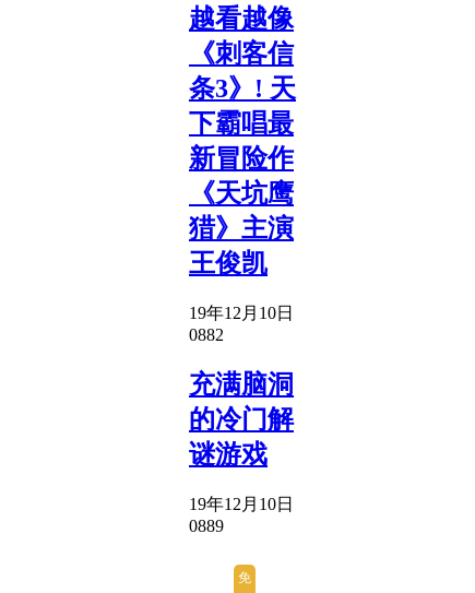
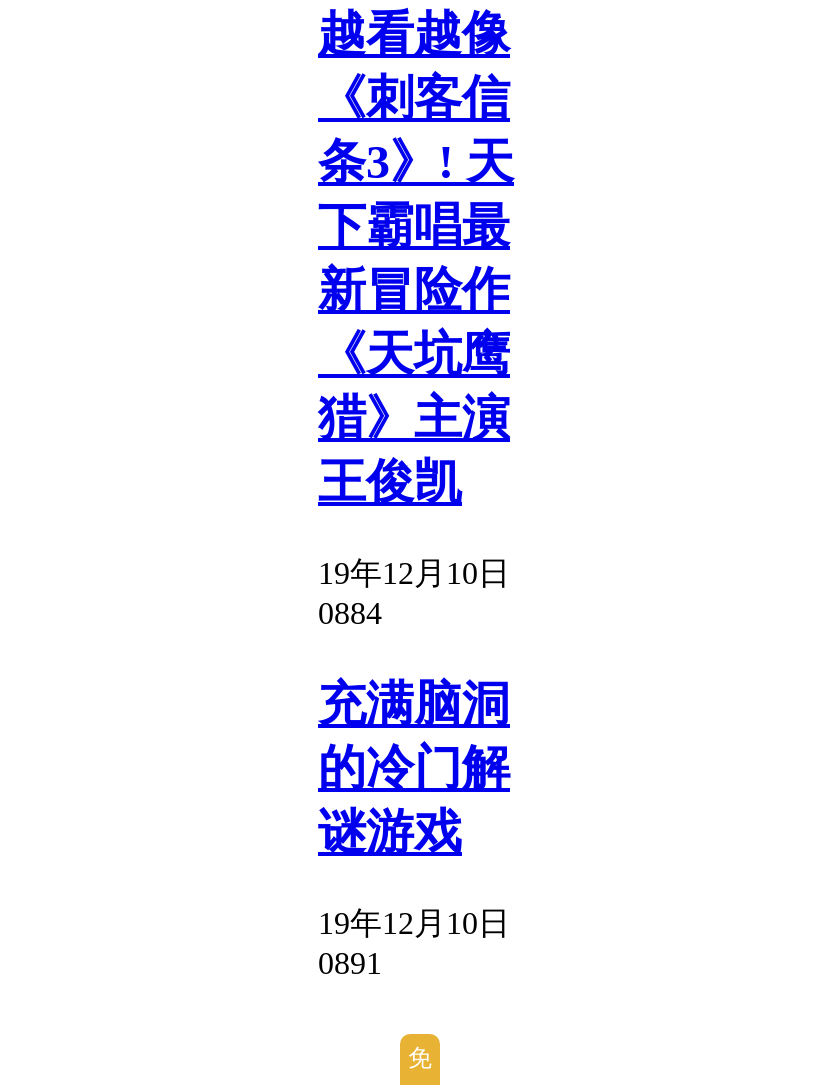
- 0882
+ 0884

- 0889
+ 0891
